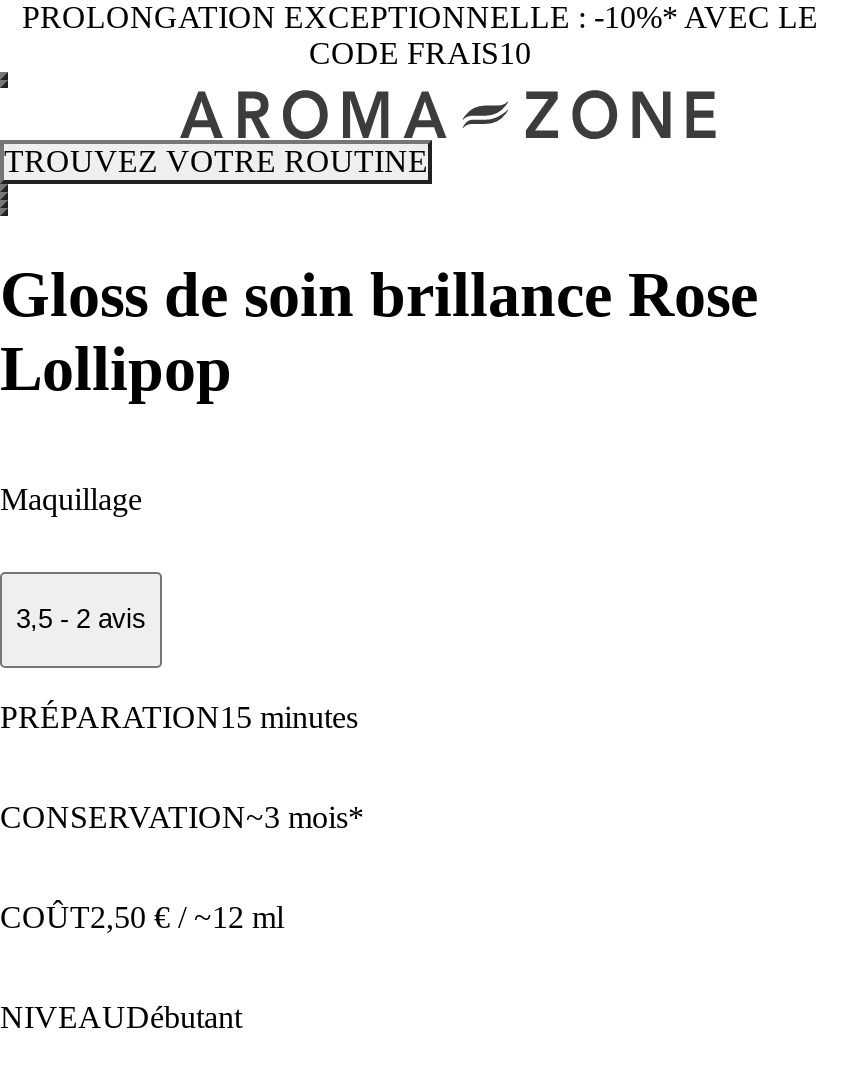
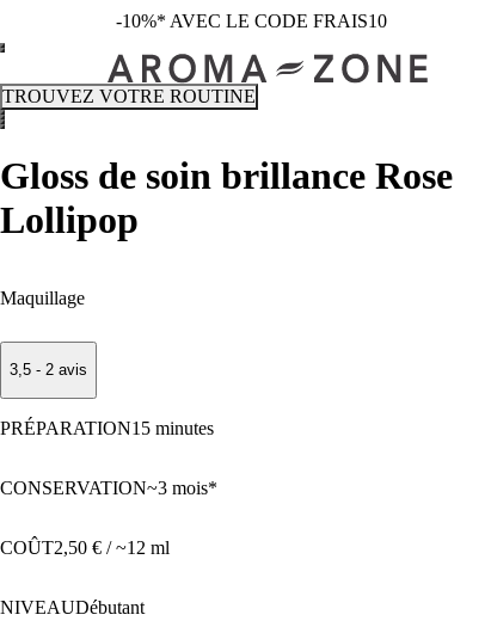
- PROLONGATION EXCEPTIONNELLE : -10%* AVEC LE
- CODE FRAIS10
+ -10%* AVEC LE CODE FRAIS10
